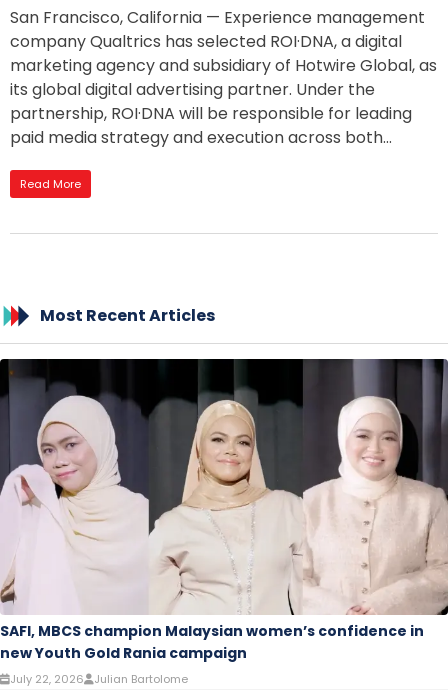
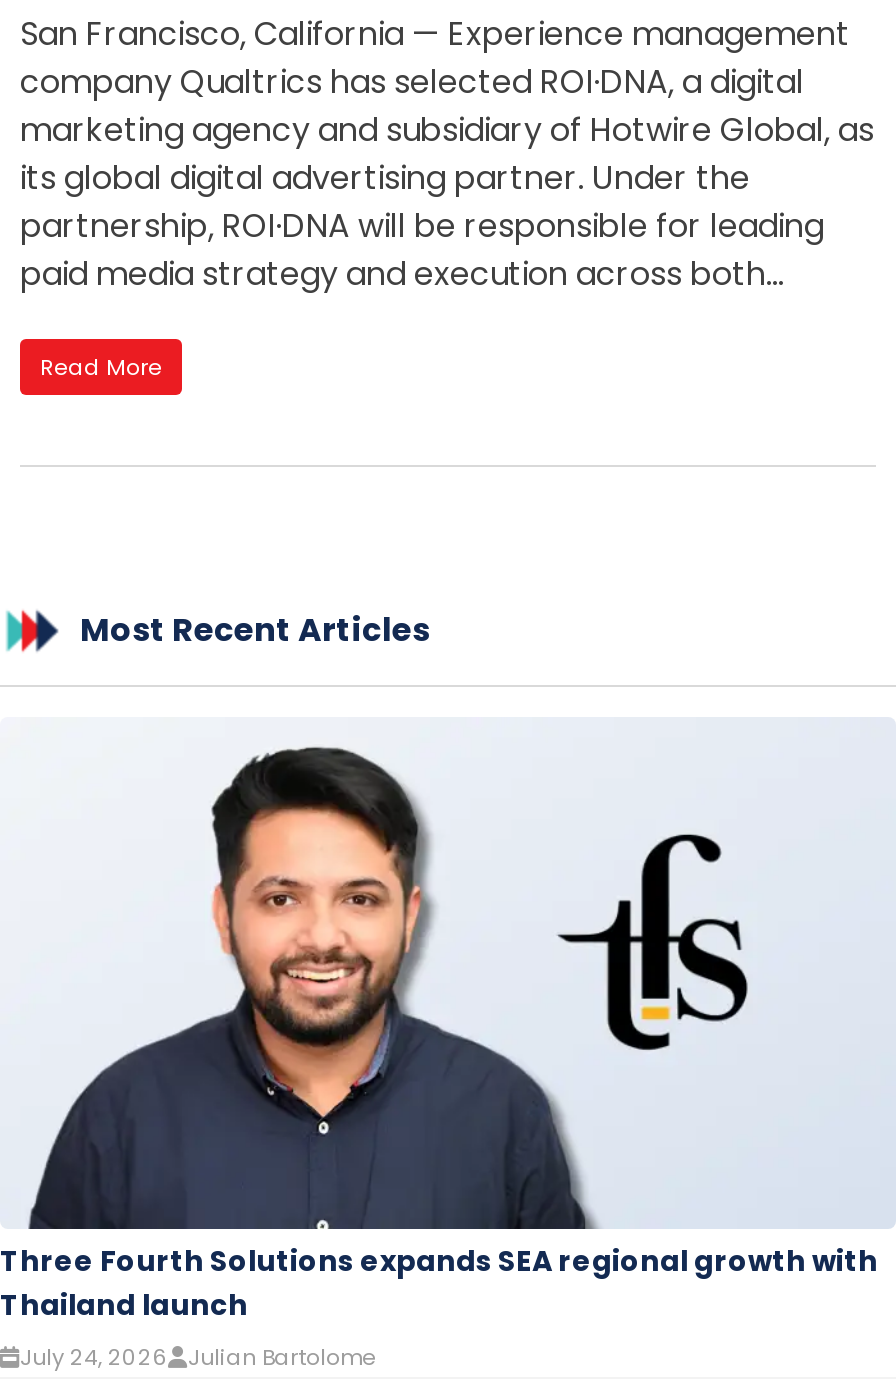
- [image]
- SAFI, MBCS champion Malaysian women’s confidence in
- new Youth Gold Rania campaign
- July 22, 2026
+ [image]
+ Three Fourth Solutions expands SEA regional growth with
+ Thailand launch
+ July 24, 2026
